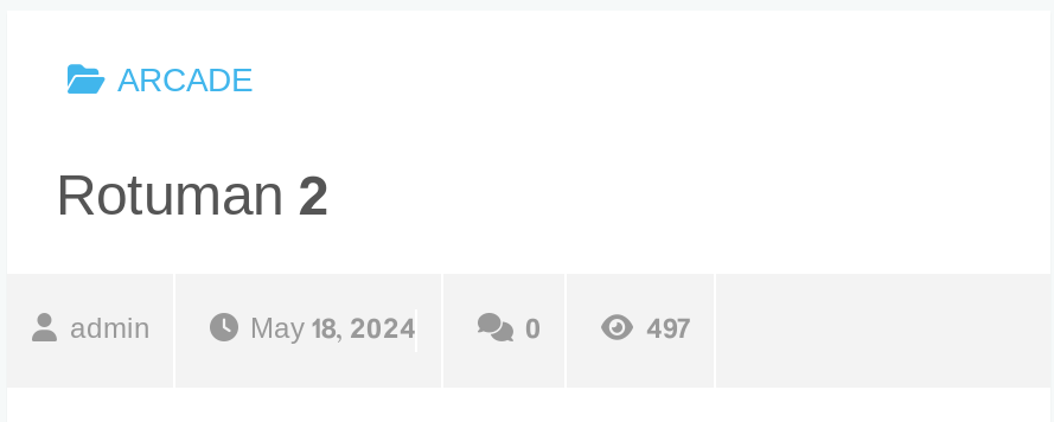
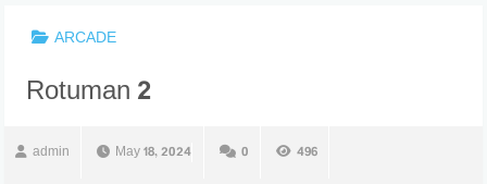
- 497
+ 496
